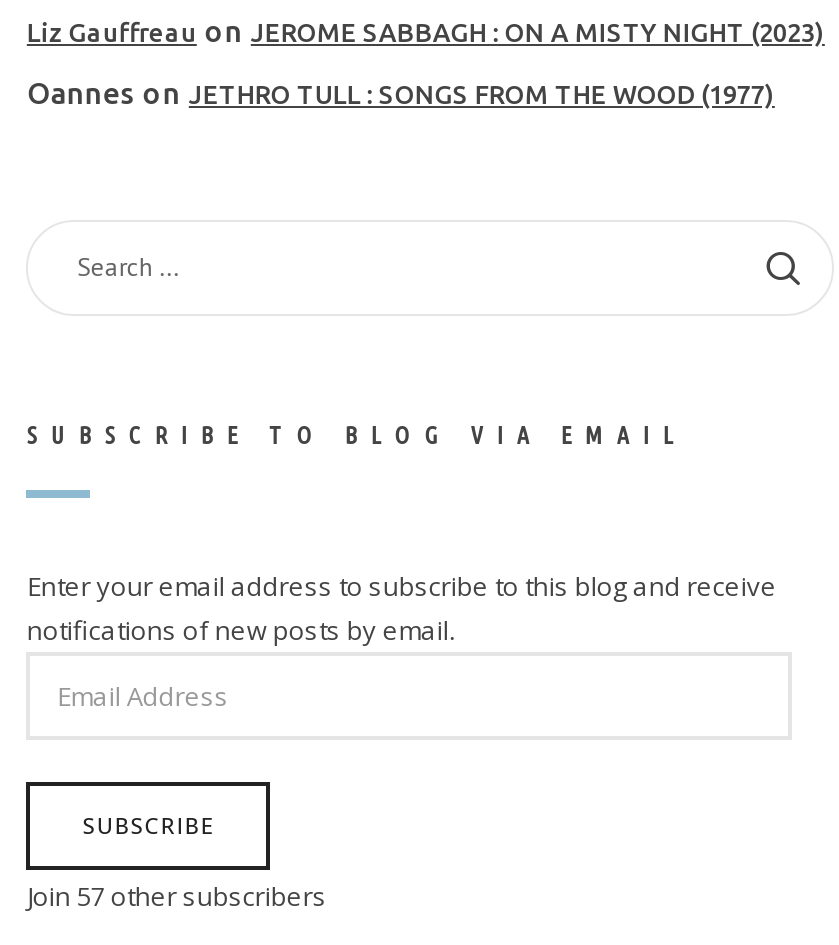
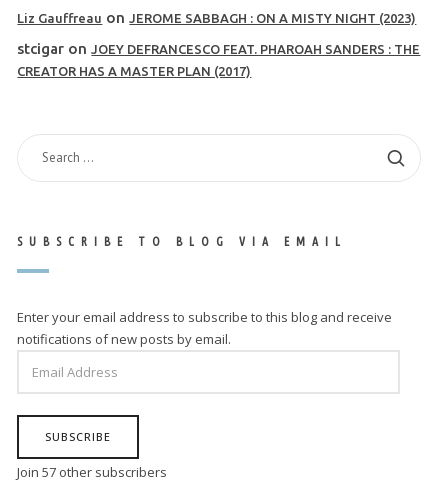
- Oannes on JETHRO TULL : SONGS FROM THE WOOD (1977)
+ stcigar on JOEY DEFRANCESCO FEAT. PHAROAH SANDERS : THE
+ CREATOR HAS A MASTER PLAN (2017)
